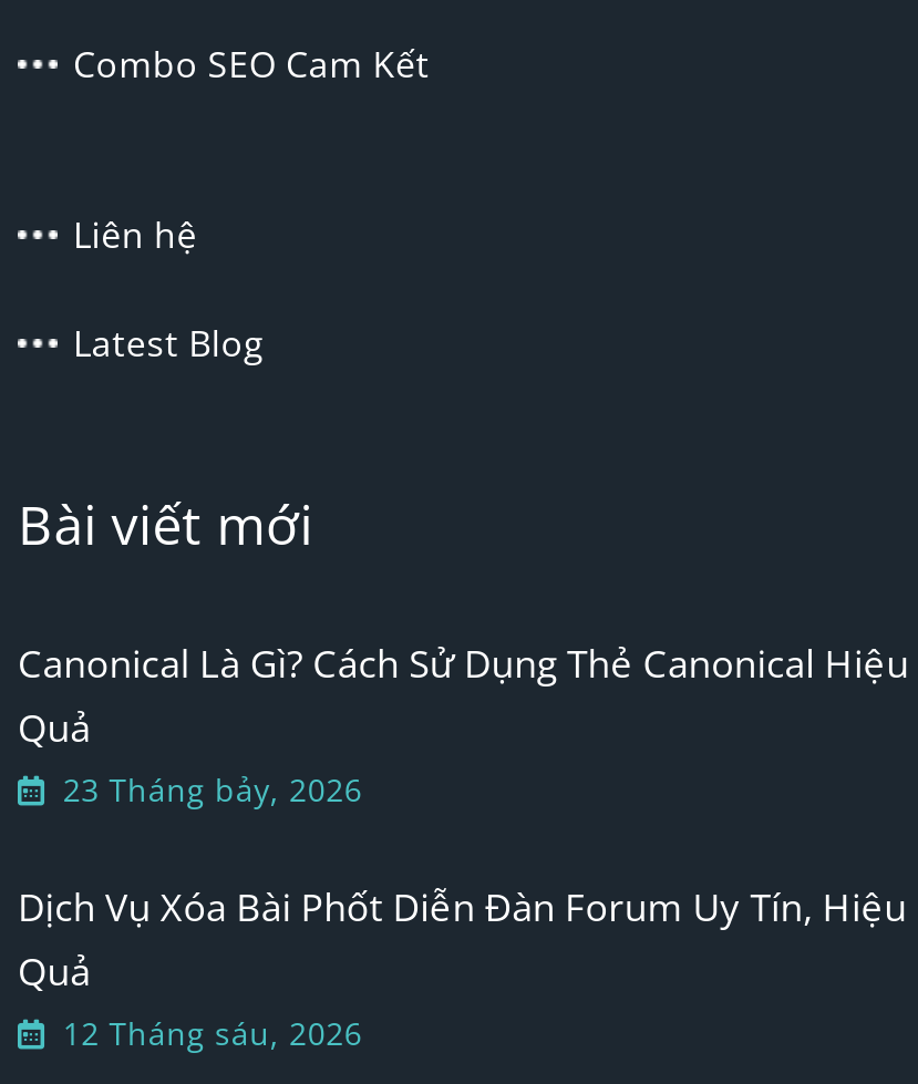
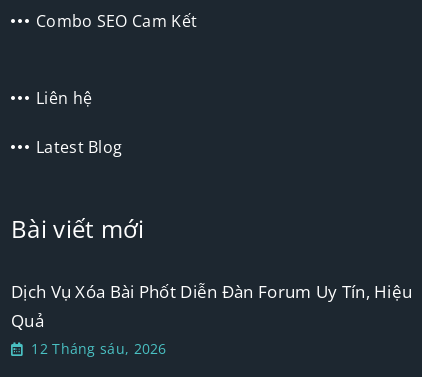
- Canonical Là Gì? Cách Sử Dụng Thẻ Canonical Hiệu
- Quả
- 23 Tháng bảy, 2026
